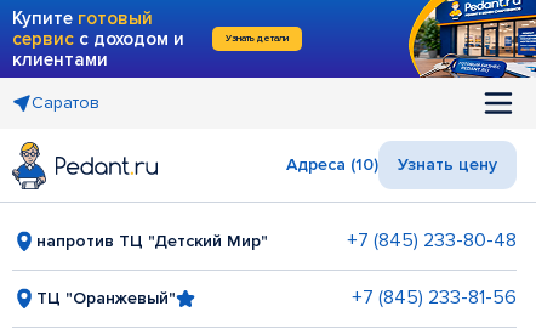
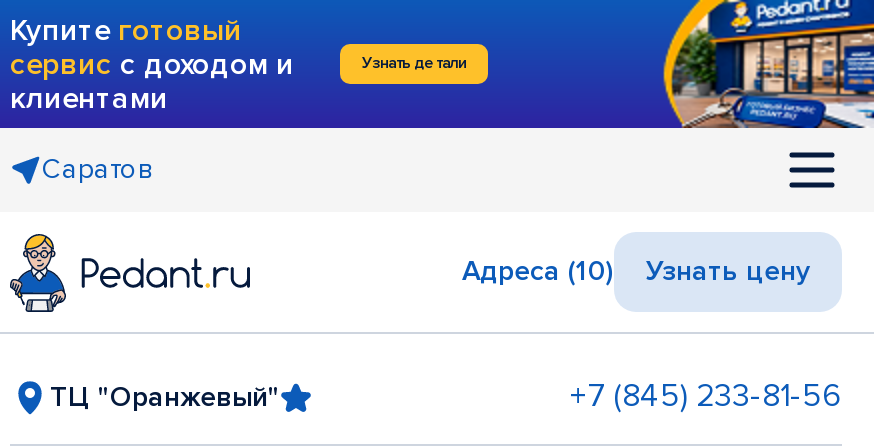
- напротив ТЦ "Детский Мир"
- +7 (845) 233-80-48
